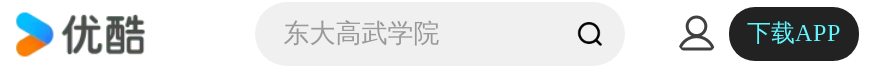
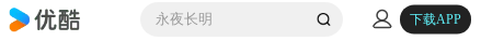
- 东大高武学院
+ 永夜长明
